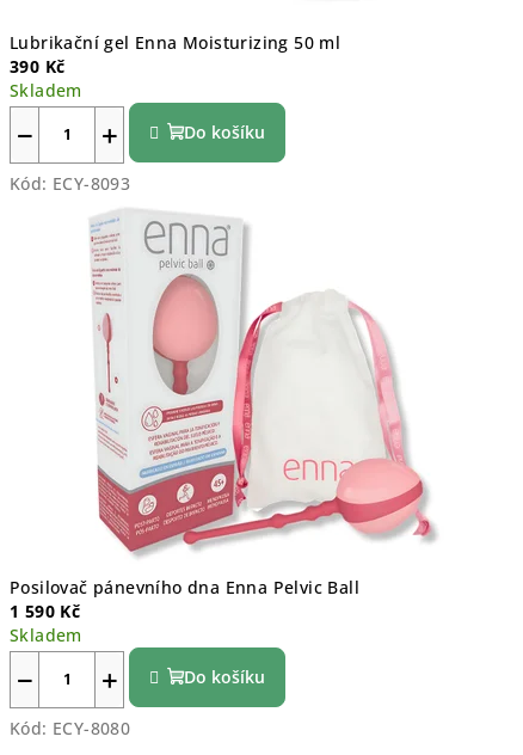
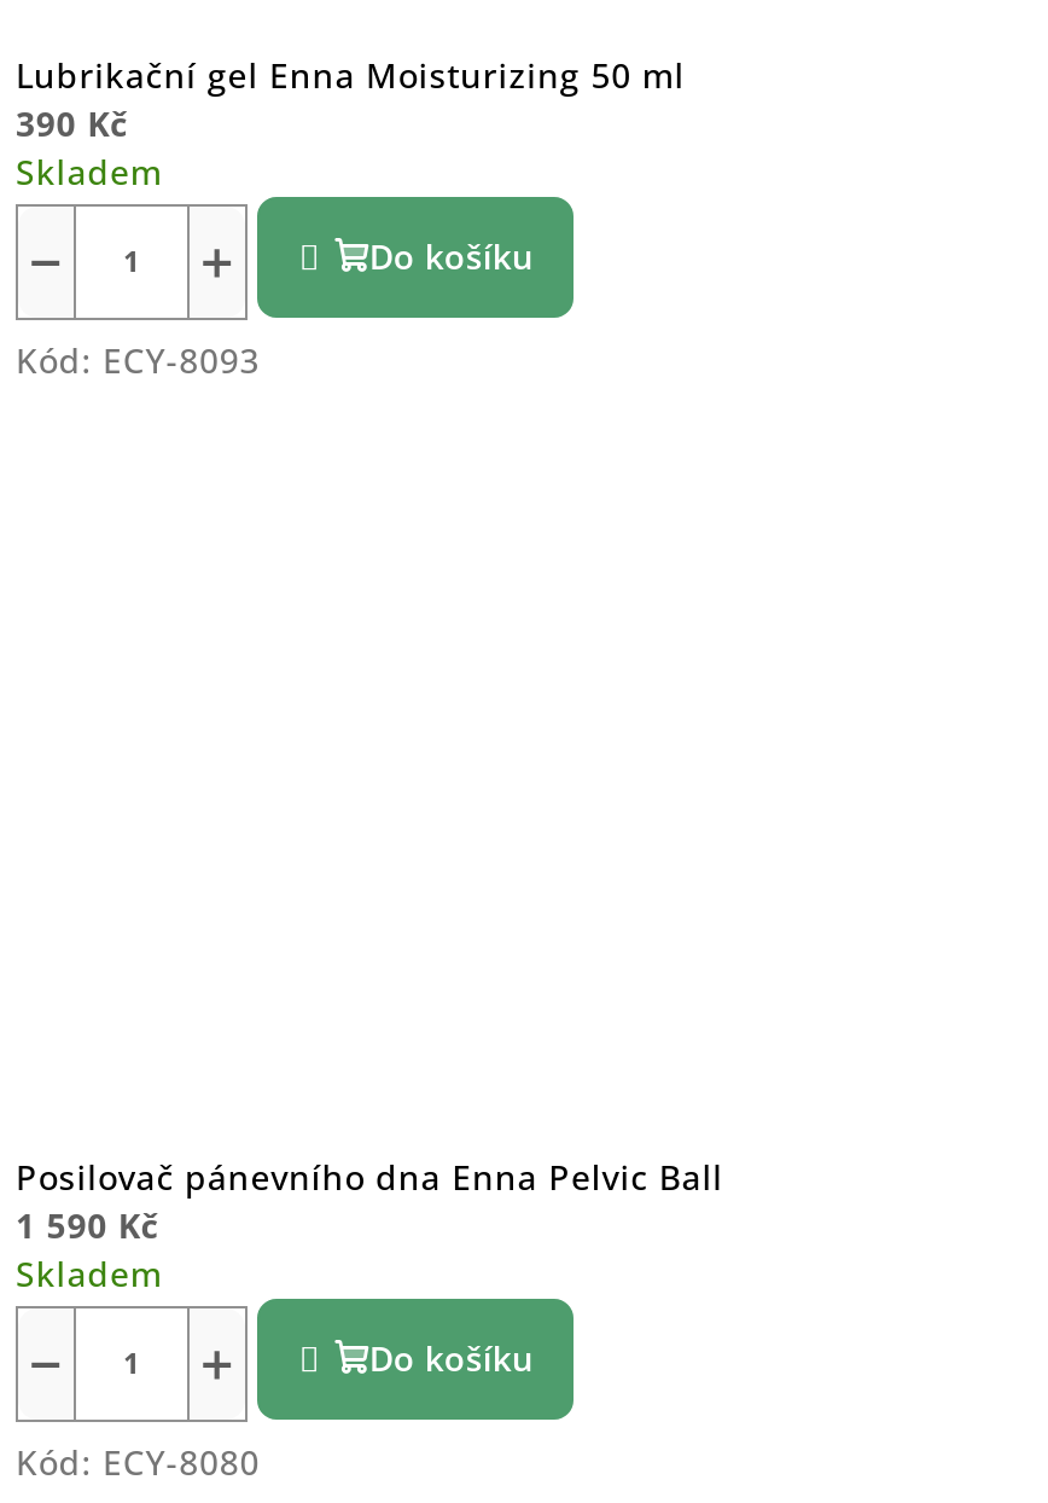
- [image]
